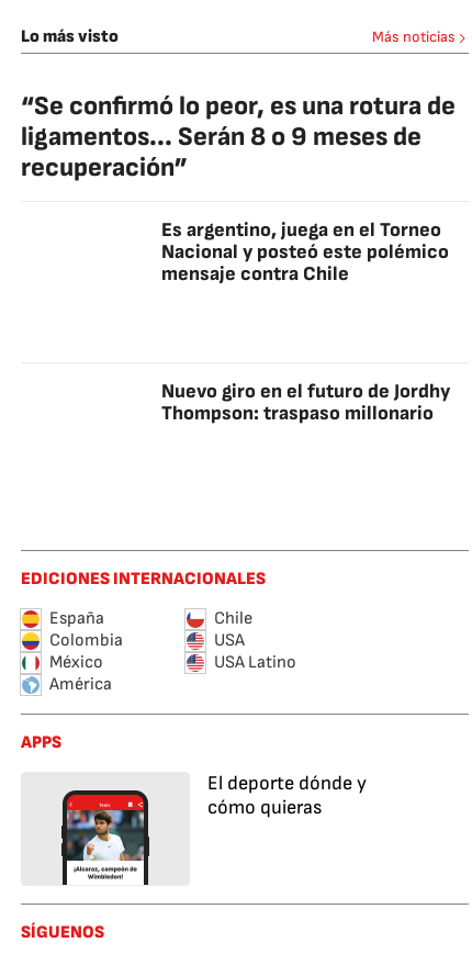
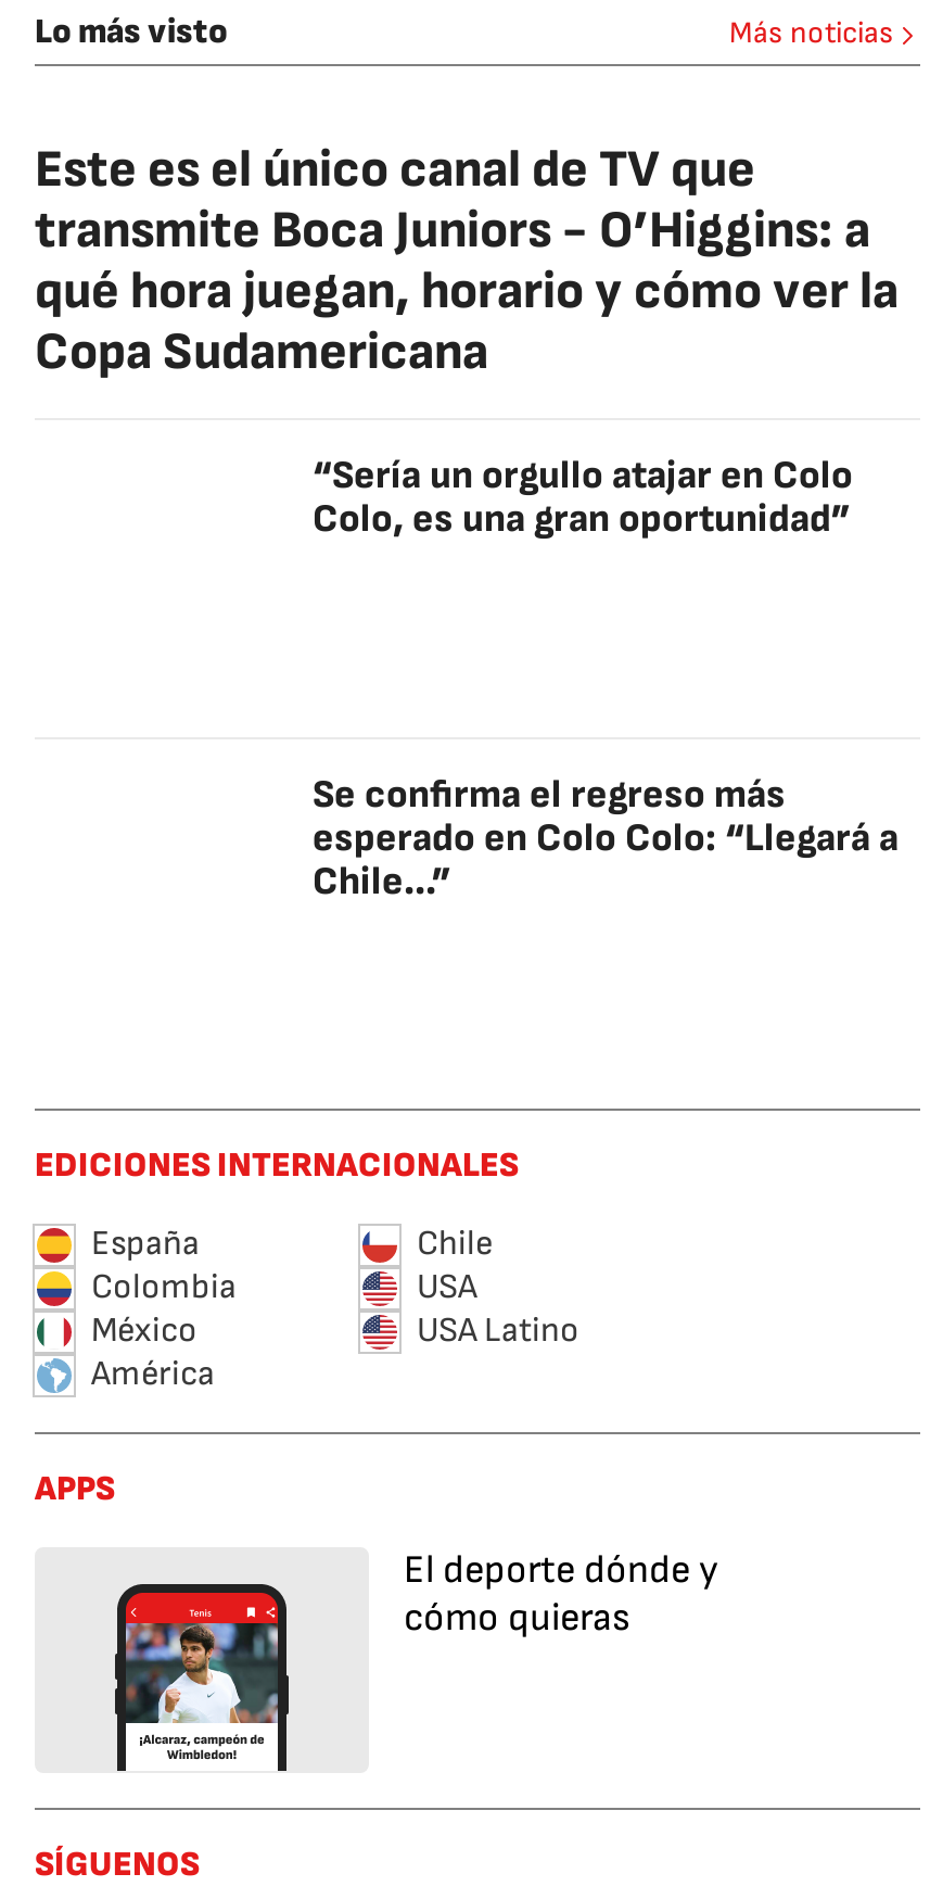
- “Se confirmó lo peor, es una rotura de
- ligamentos... Serán 8 o 9 meses de
- recuperación”
+ Este es el único canal de TV que
+ transmite Boca Juniors - O’Higgins: a
+ qué hora juegan, horario y cómo ver la
+ Copa Sudamericana

- Es argentino, juega en el Torneo
- Nacional y posteó este polémico
- mensaje contra Chile
+ “Sería un orgullo atajar en Colo
+ Colo, es una gran oportunidad”

- Nuevo giro en el futuro de Jordhy
- Thompson: traspaso millonario
+ Se confirma el regreso más
+ esperado en Colo Colo: “Llegará a
+ Chile...”
